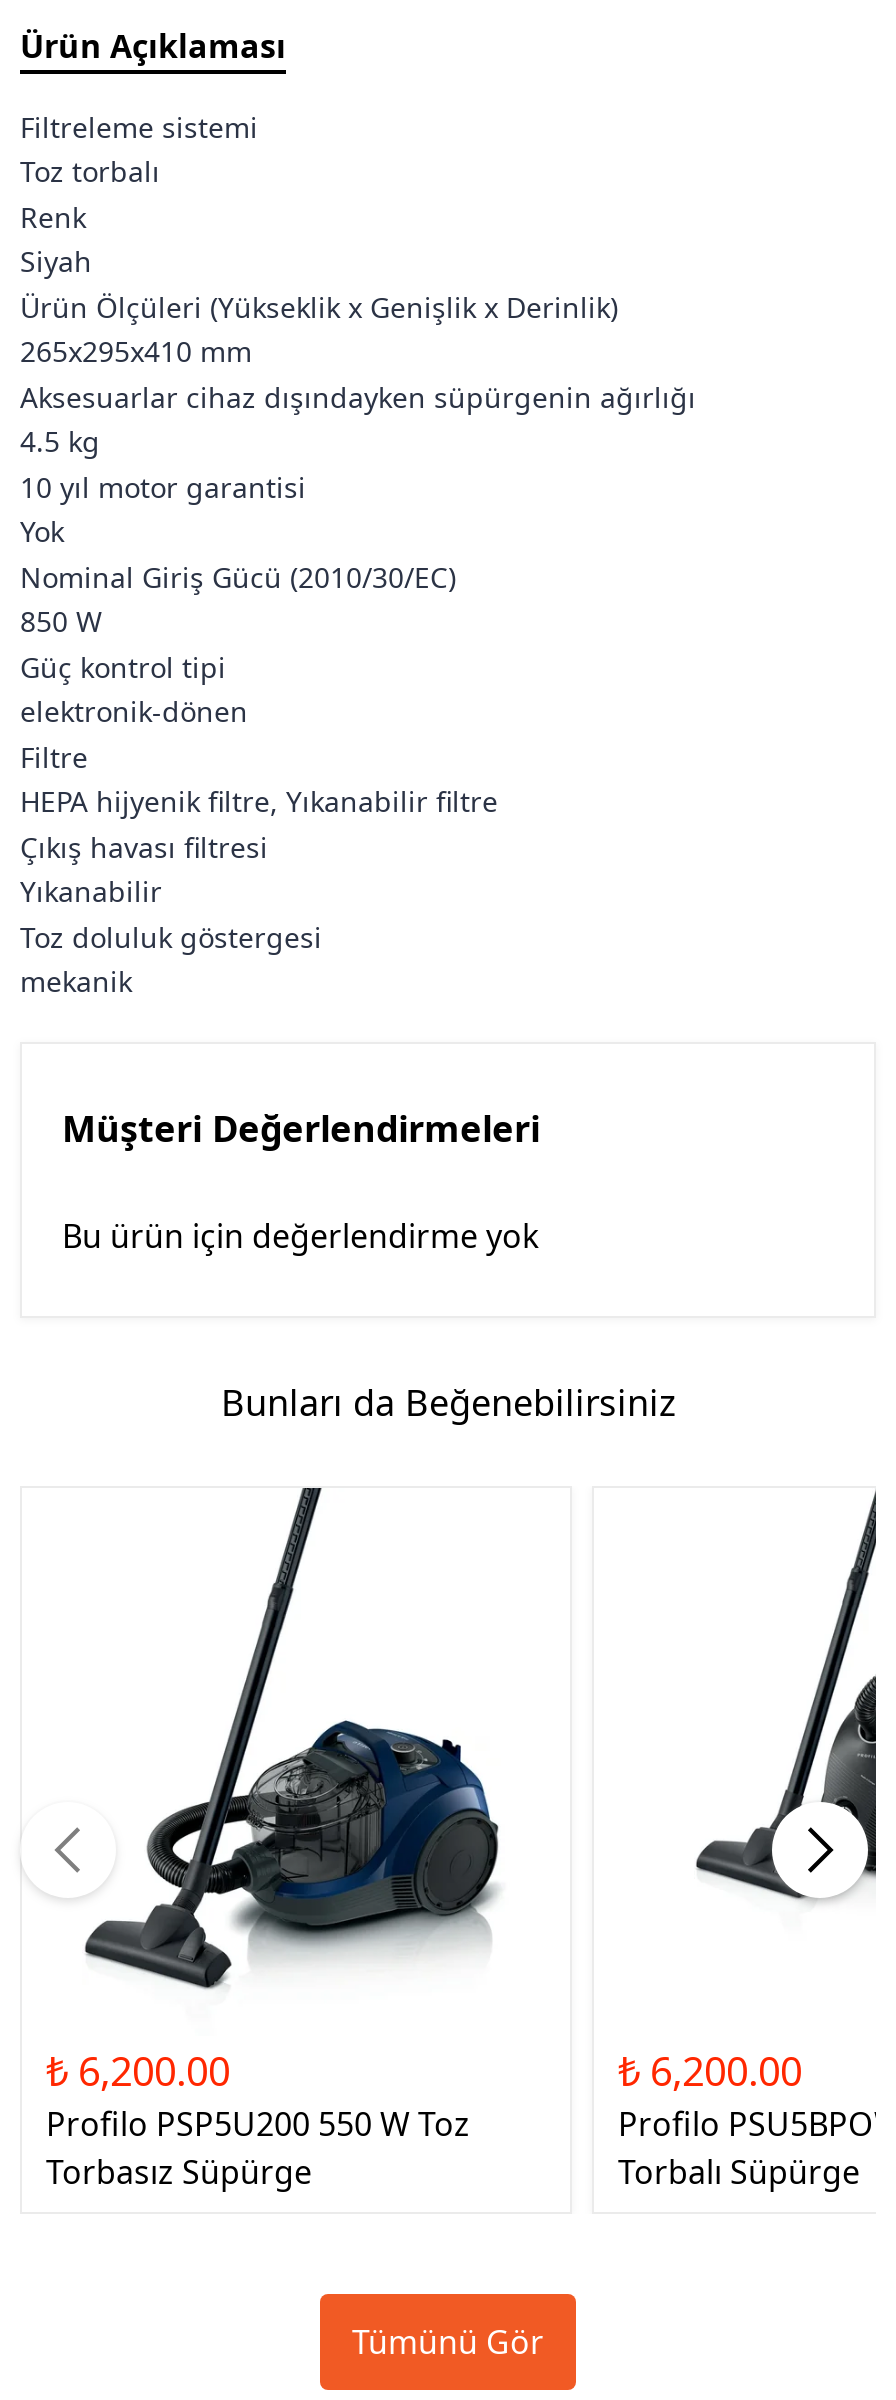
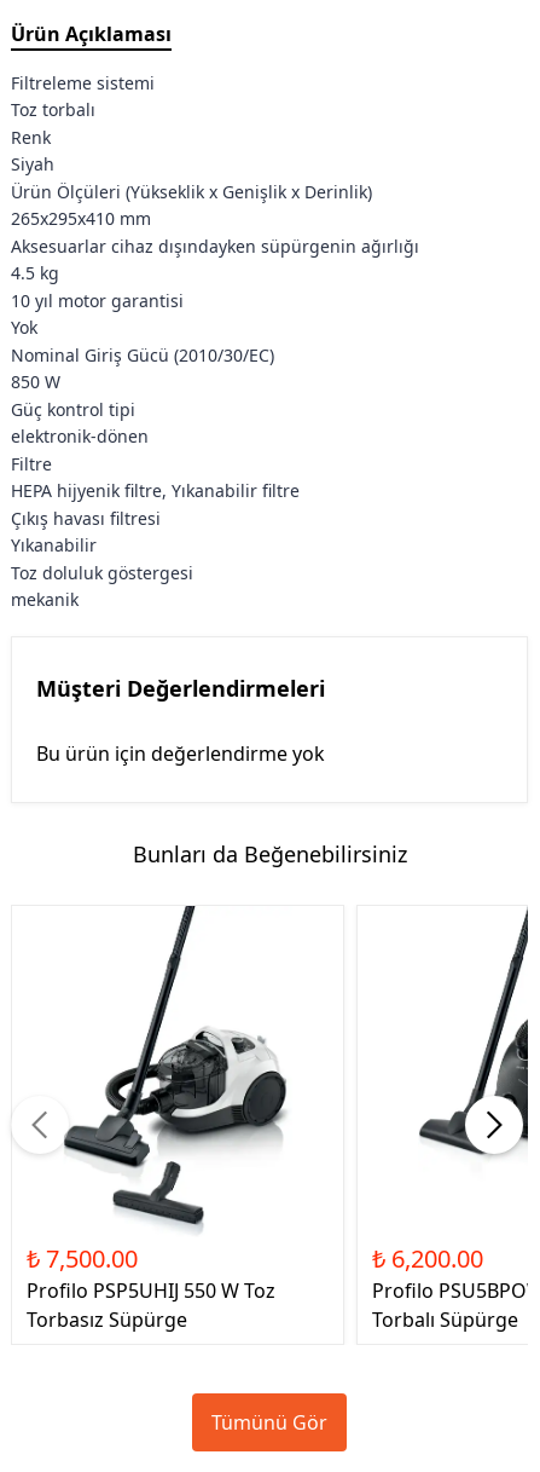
- [image]
- ₺ 6,200.00
+ [image]
+ ₺ 7,500.00

- Profilo PSP5U200 550 W Toz
+ Profilo PSP5UHIJ 550 W Toz
